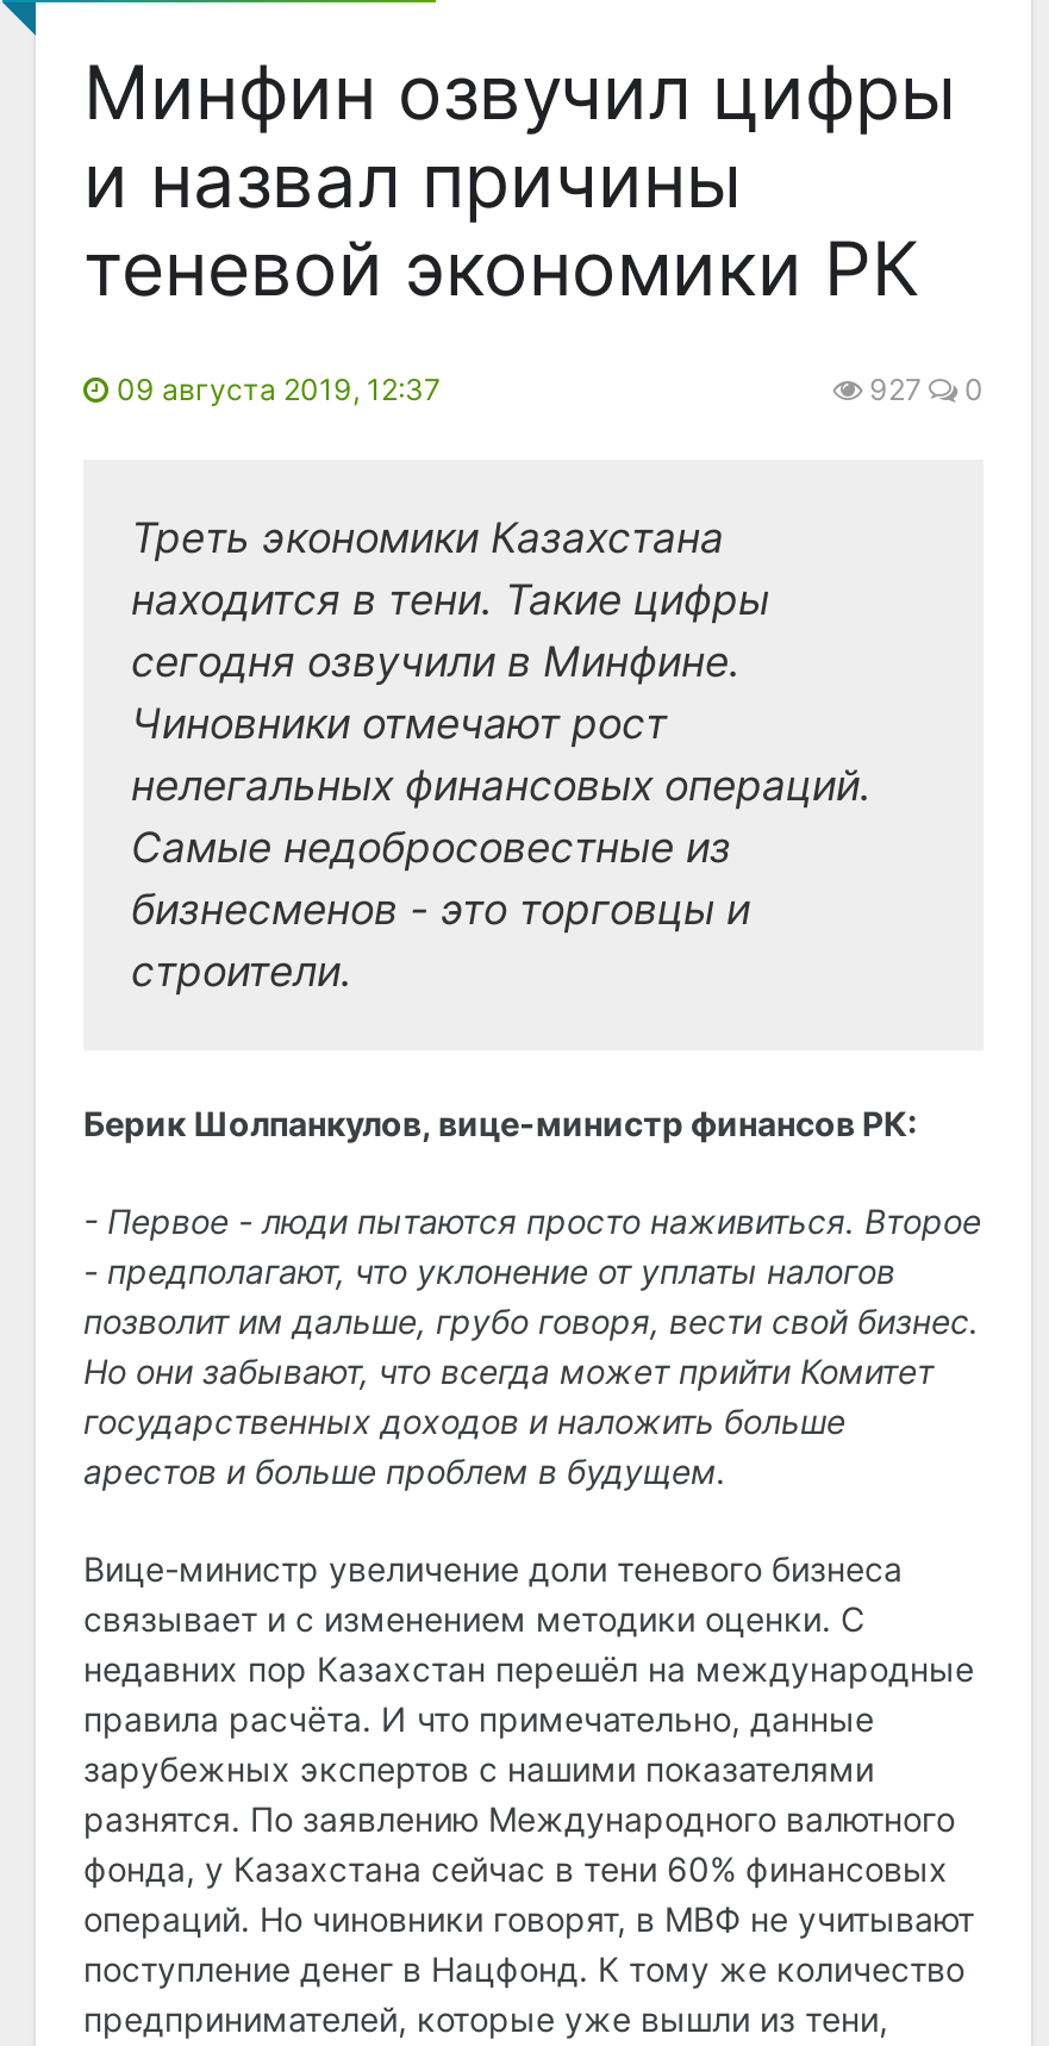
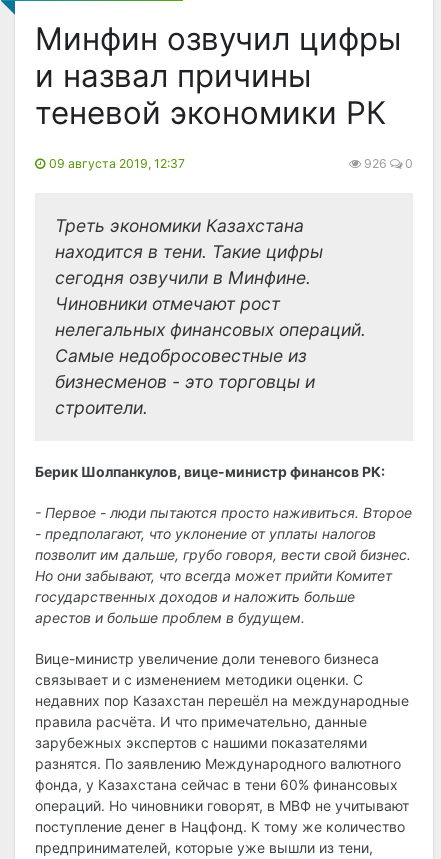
- 927 0
+ 926 0
